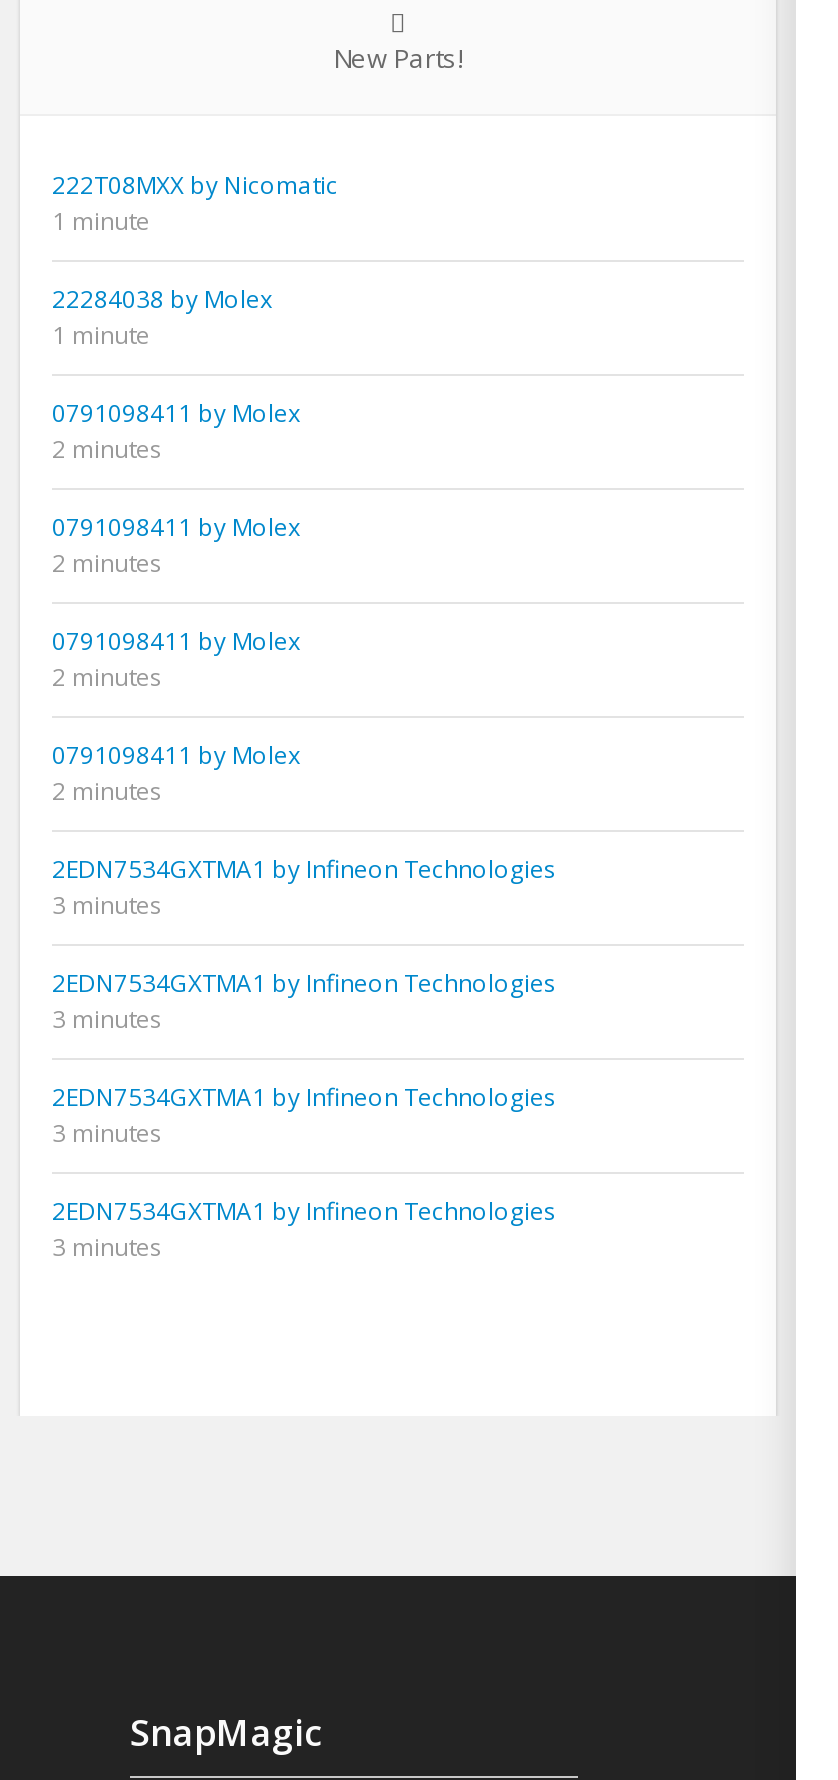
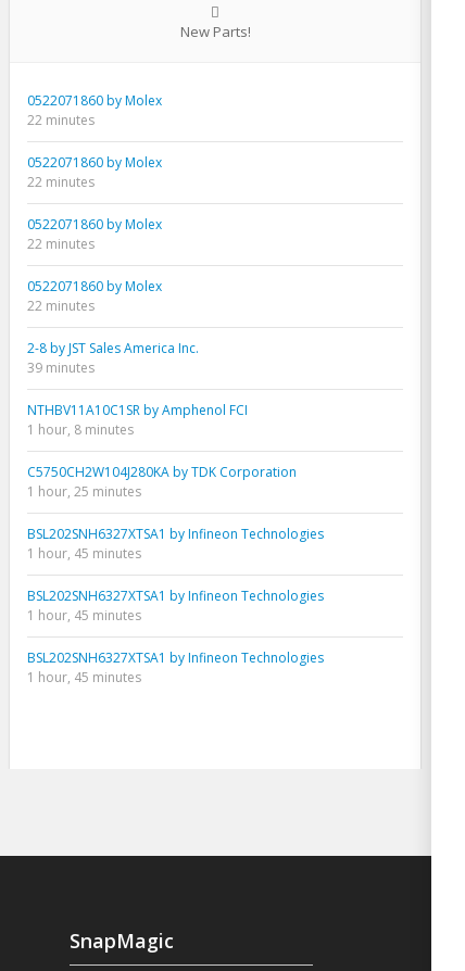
- 222T08MXX by Nicomatic
- 1 minute
+ 0522071860 by Molex
+ 22 minutes

- 22284038 by Molex
- 1 minute
+ 0522071860 by Molex
+ 22 minutes

- 0791098411 by Molex
- 2 minutes
+ 0522071860 by Molex
+ 22 minutes

- 0791098411 by Molex
- 2 minutes
+ 0522071860 by Molex
+ 22 minutes

- 0791098411 by Molex
- 2 minutes
+ 2-8 by JST Sales America Inc.
+ 39 minutes

- 0791098411 by Molex
- 2 minutes
+ NTHBV11A10C1SR by Amphenol FCI
+ 1 hour, 8 minutes

- 2EDN7534GXTMA1 by Infineon Technologies
- 3 minutes
+ C5750CH2W104J280KA by TDK Corporation
+ 1 hour, 25 minutes

- 2EDN7534GXTMA1 by Infineon Technologies
- 3 minutes
+ BSL202SNH6327XTSA1 by Infineon Technologies
+ 1 hour, 45 minutes

- 2EDN7534GXTMA1 by Infineon Technologies
- 3 minutes
+ BSL202SNH6327XTSA1 by Infineon Technologies
+ 1 hour, 45 minutes

- 2EDN7534GXTMA1 by Infineon Technologies
- 3 minutes
+ BSL202SNH6327XTSA1 by Infineon Technologies
+ 1 hour, 45 minutes
